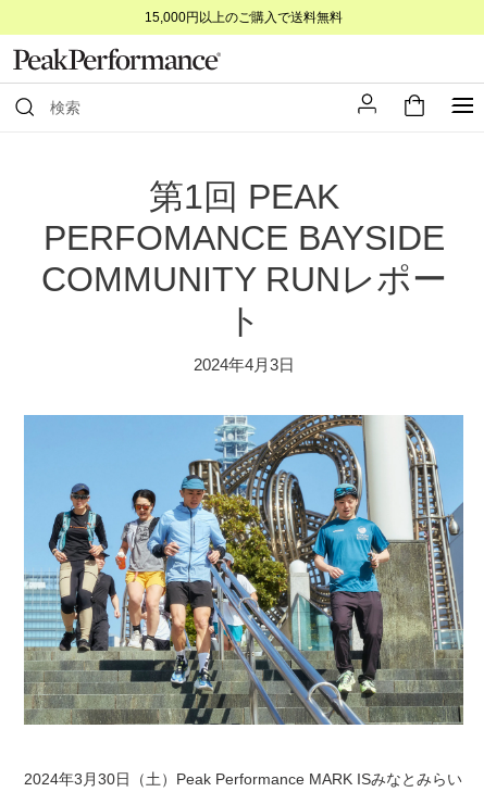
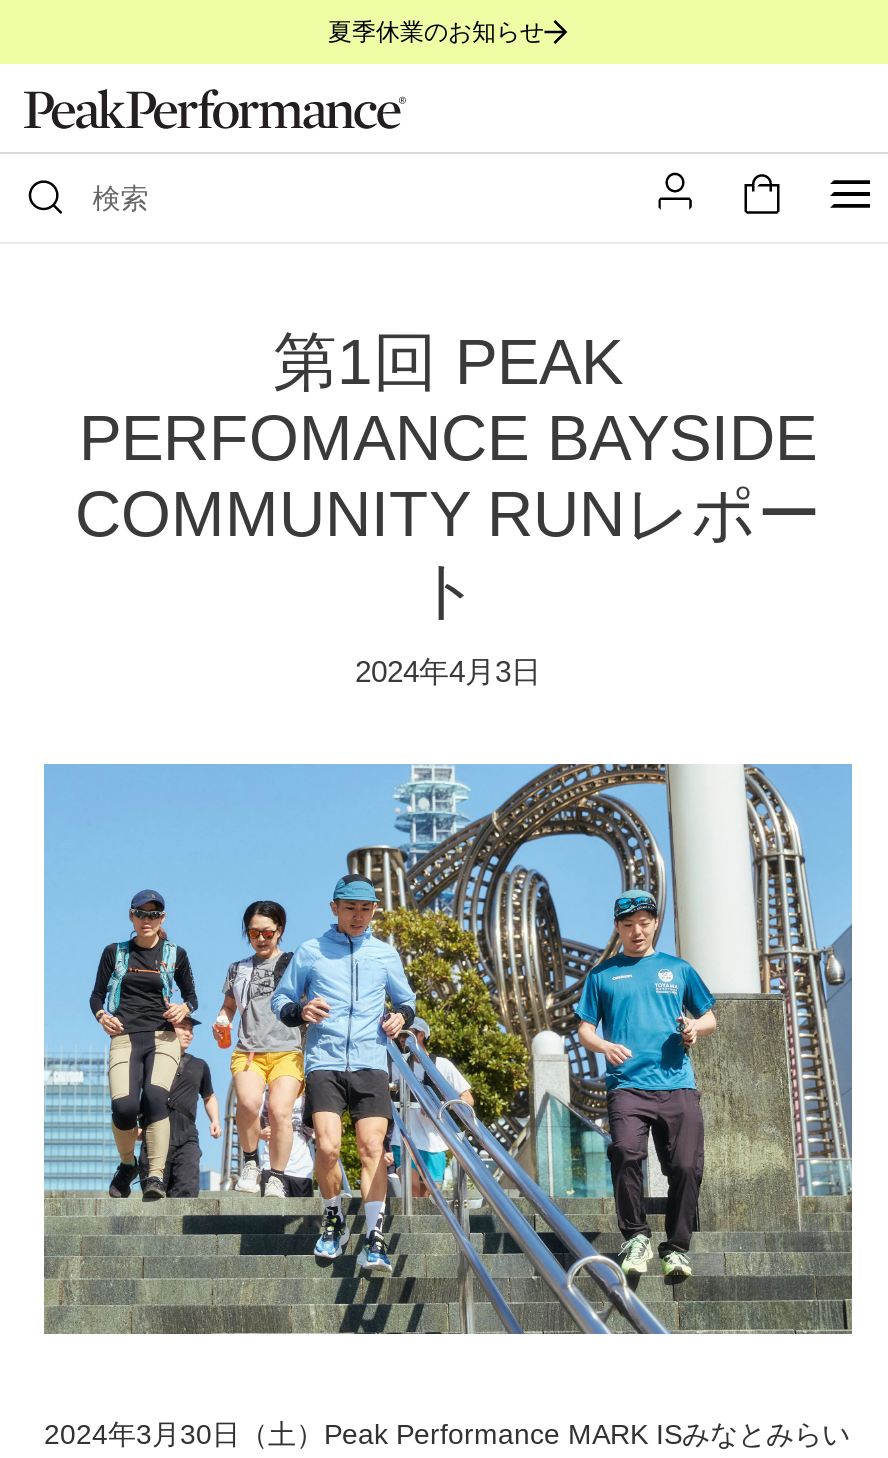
- 15,000円以上のご購入で送料無料
+ 夏季休業のお知らせ
